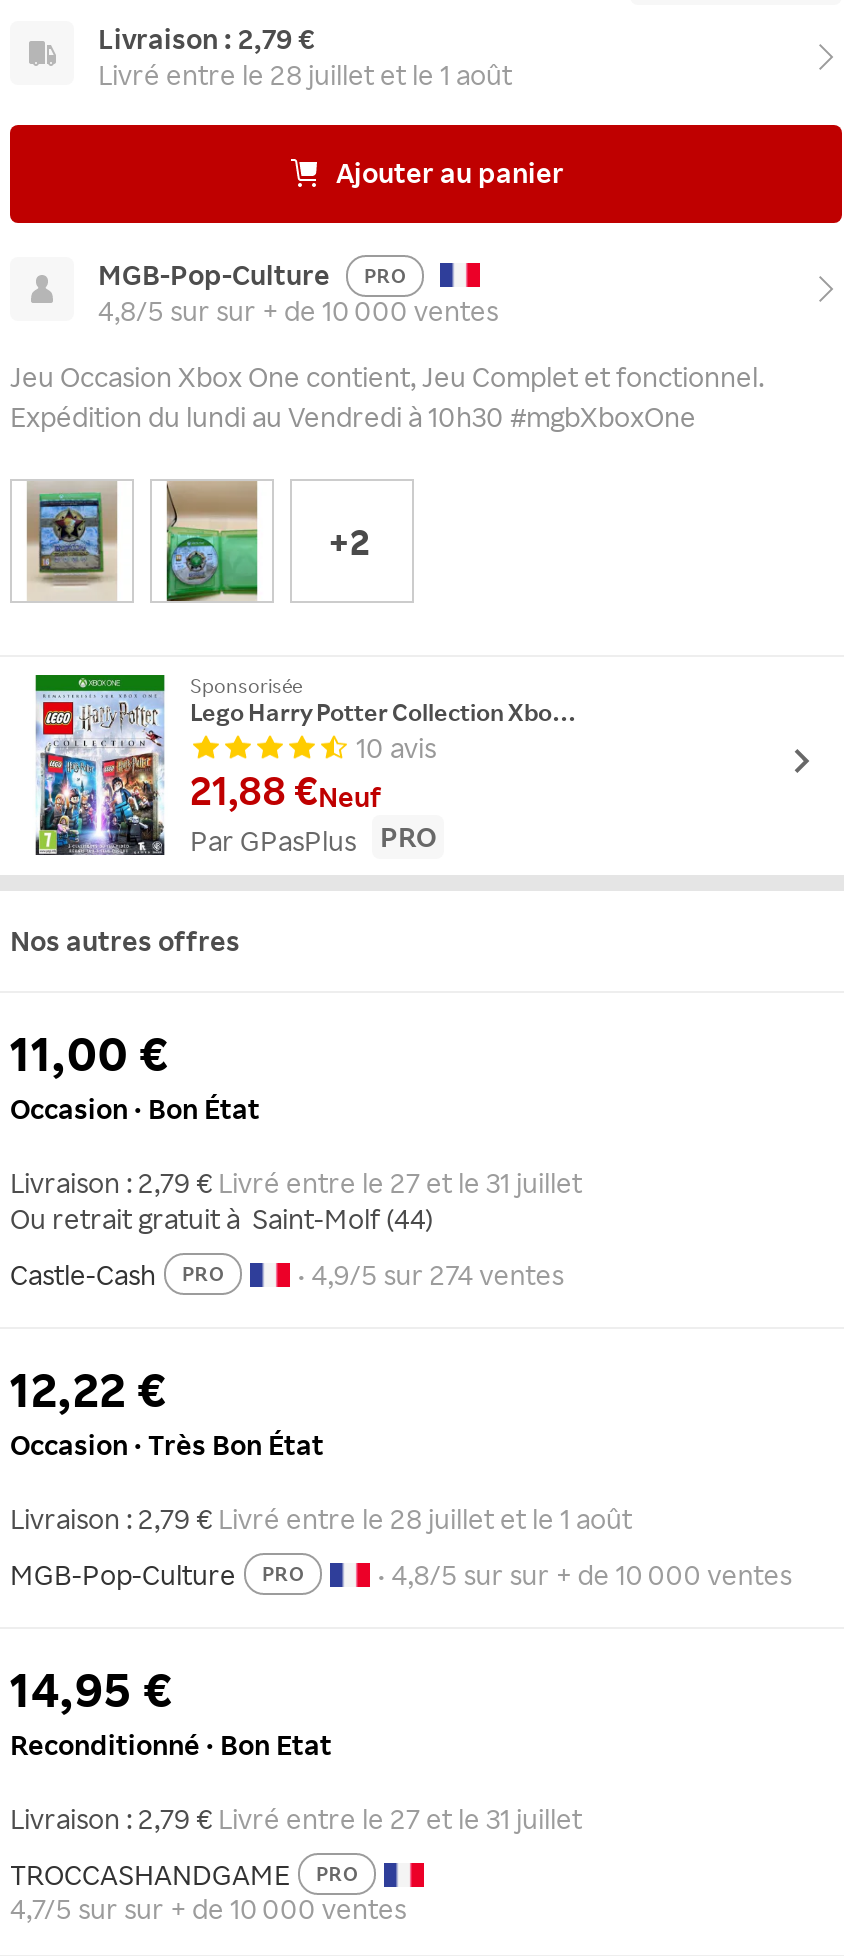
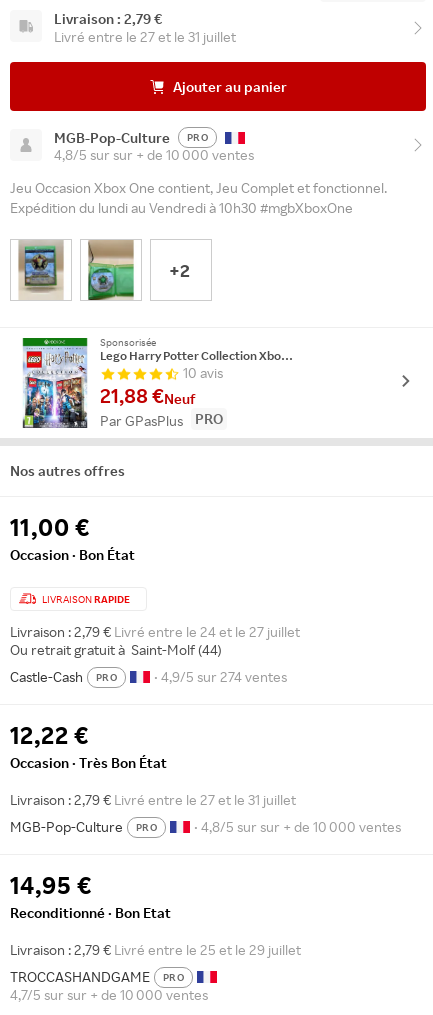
- Livré entre le 28 juillet et le 1 août
+ Livré entre le 27 et le 31 juillet

- Livraison : 2,79 €Livré entre le 27 et le 31 juillet
+ LIVRAISON RAPIDE
+ Livraison : 2,79 €Livré entre le 24 et le 27 juillet

- Livraison : 2,79 €Livré entre le 28 juillet et le 1 août
+ Livraison : 2,79 €Livré entre le 27 et le 31 juillet

- Livraison : 2,79 €Livré entre le 27 et le 31 juillet
+ Livraison : 2,79 €Livré entre le 25 et le 29 juillet
